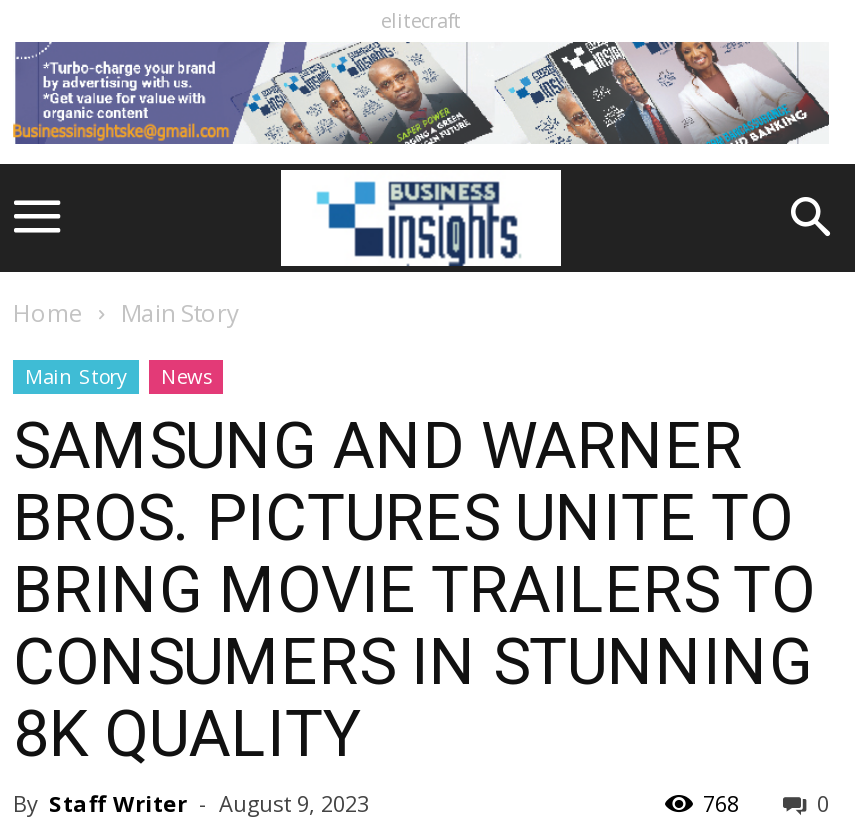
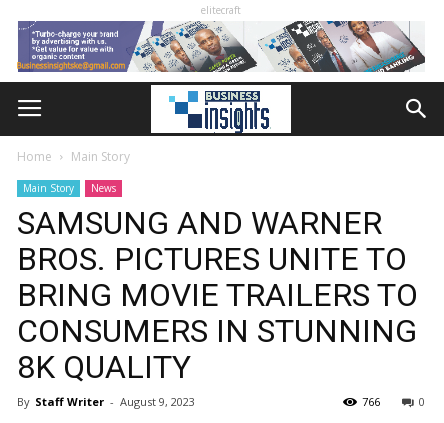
- 768
+ 766
